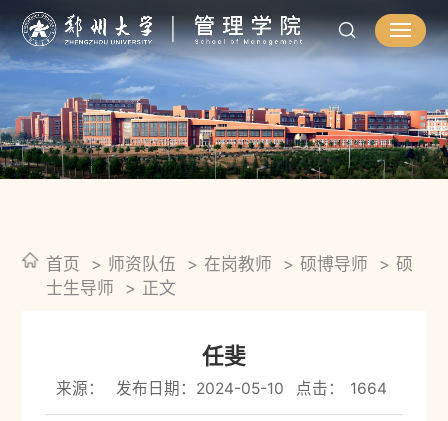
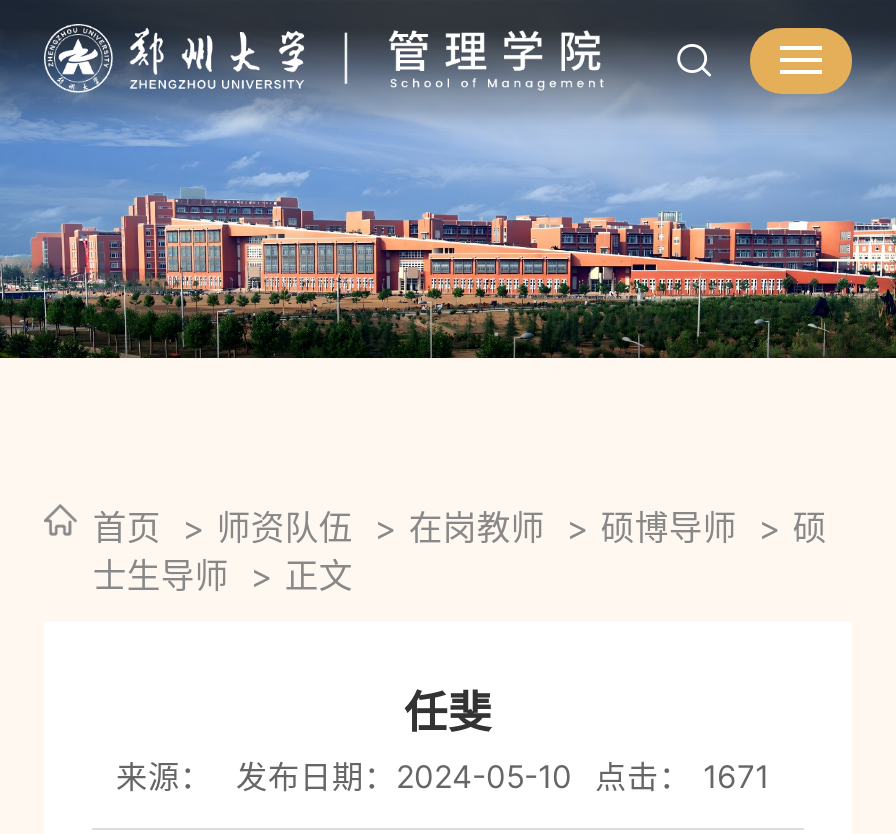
- 来源： 发布日期：2024-05-10 点击： 1664
+ 来源： 发布日期：2024-05-10 点击： 1671
